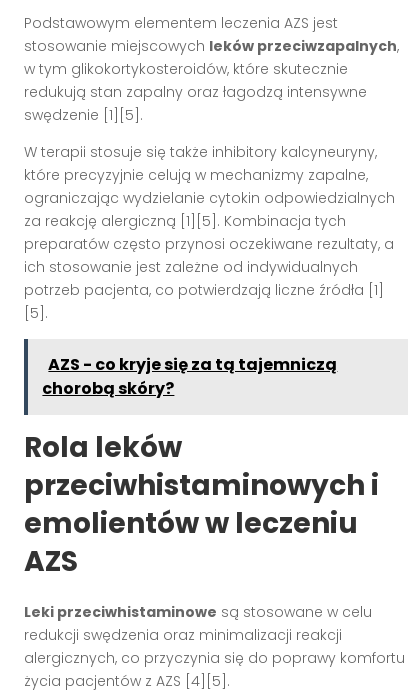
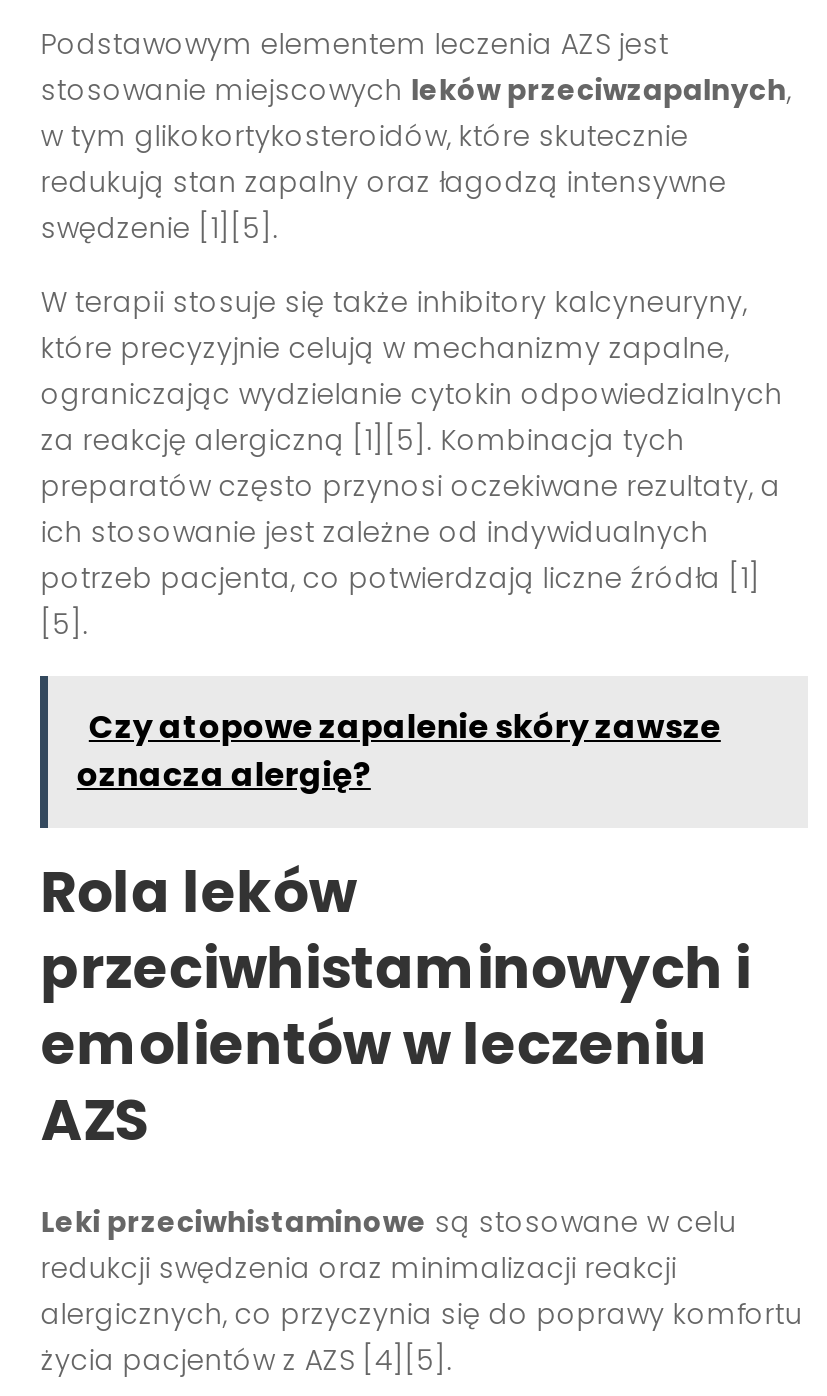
- AZS - co kryje się za tą tajemniczą
- chorobą skóry?
+ Czy atopowe zapalenie skóry zawsze
+ oznacza alergię?
